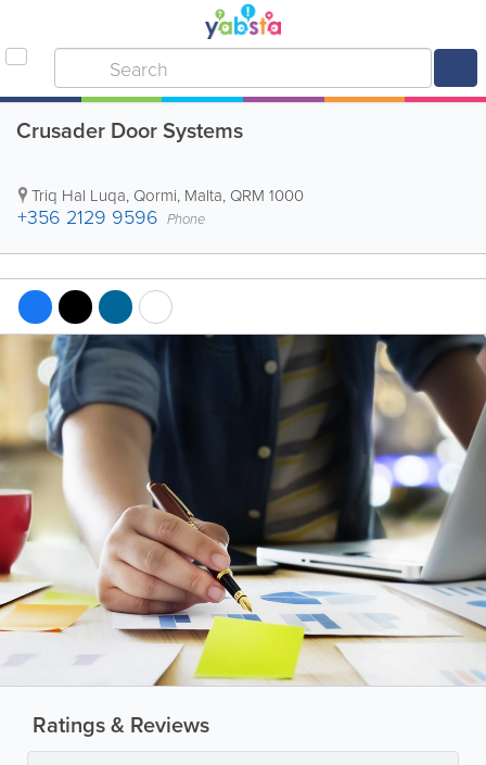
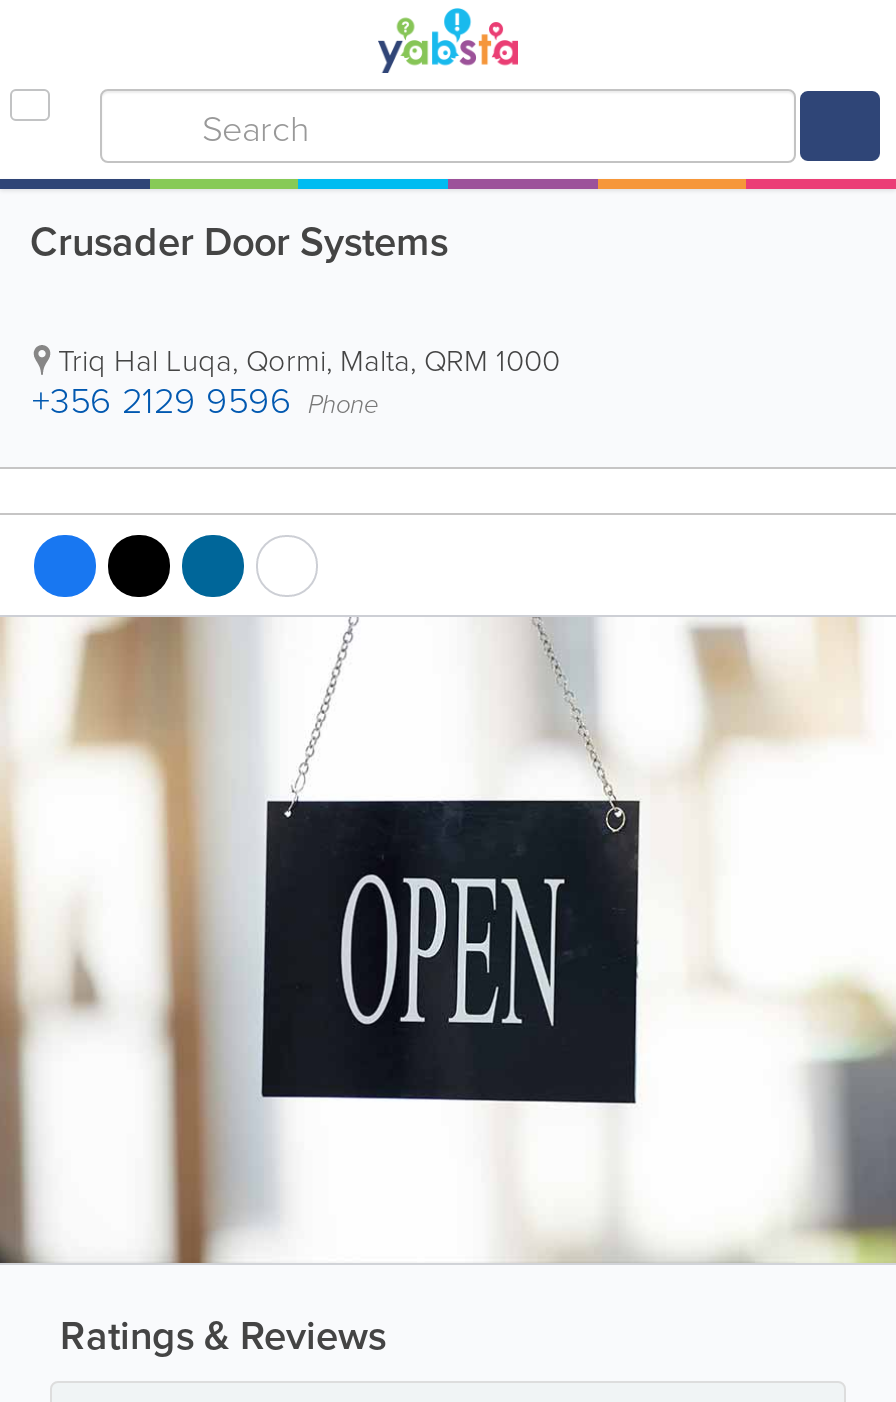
- [image]
+ [image]
